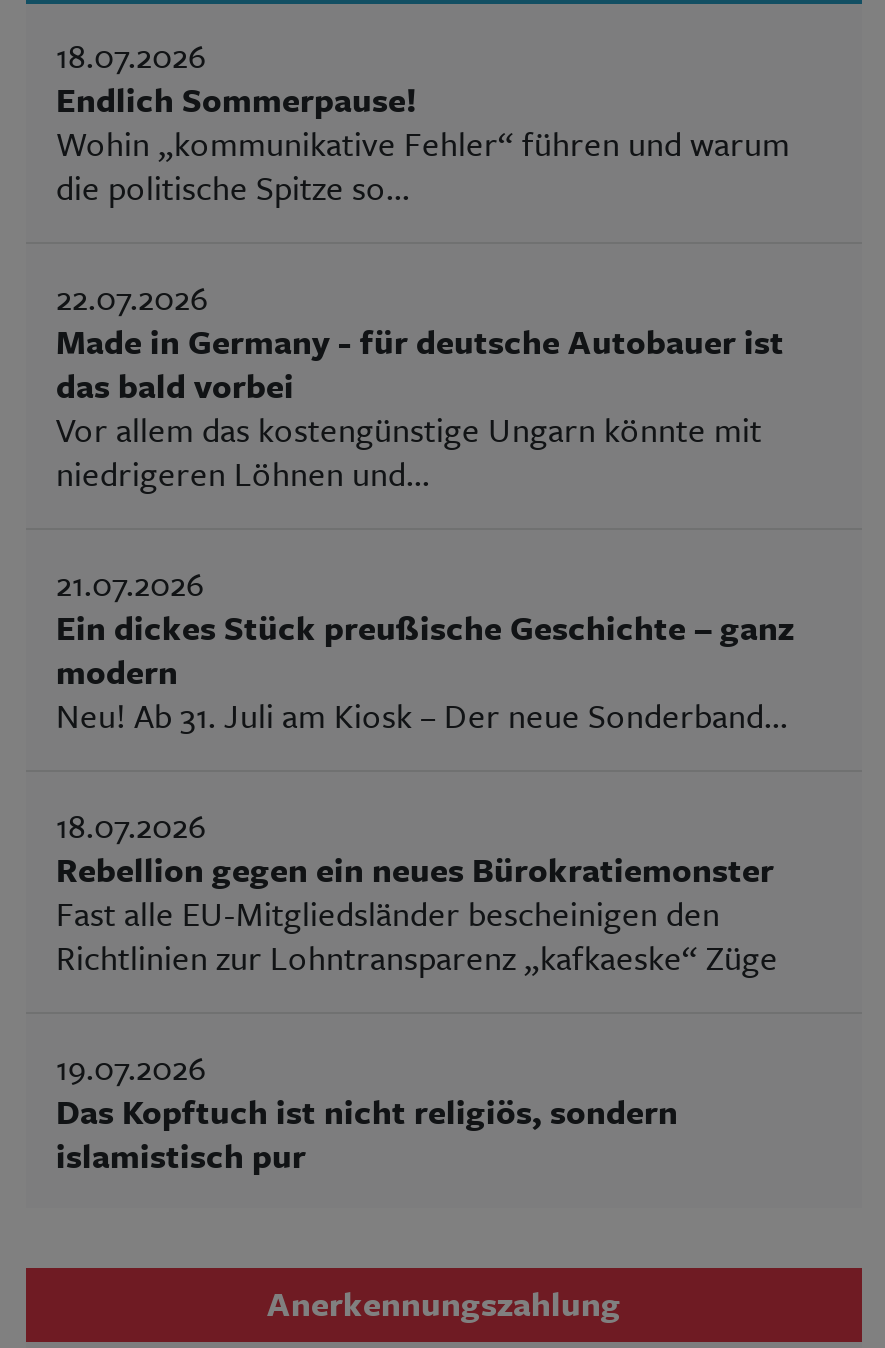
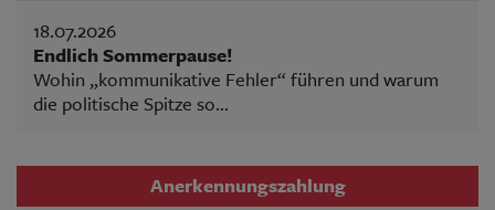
- 22.07.2026
- Made in Germany - für deutsche Autobauer ist
- das bald vorbei
- Vor allem das kostengünstige Ungarn könnte mit
- niedrigeren Löhnen und...
- 21.07.2026
- Ein dickes Stück preußische Geschichte – ganz
- modern
- Neu! Ab 31. Juli am Kiosk – Der neue Sonderband...
- 18.07.2026
- Rebellion gegen ein neues Bürokratiemonster
- Fast alle EU-Mitgliedsländer bescheinigen den
- Richtlinien zur Lohntransparenz „kafkaeske“ Züge
- 19.07.2026
- Das Kopftuch ist nicht religiös, sondern
- islamistisch pur
